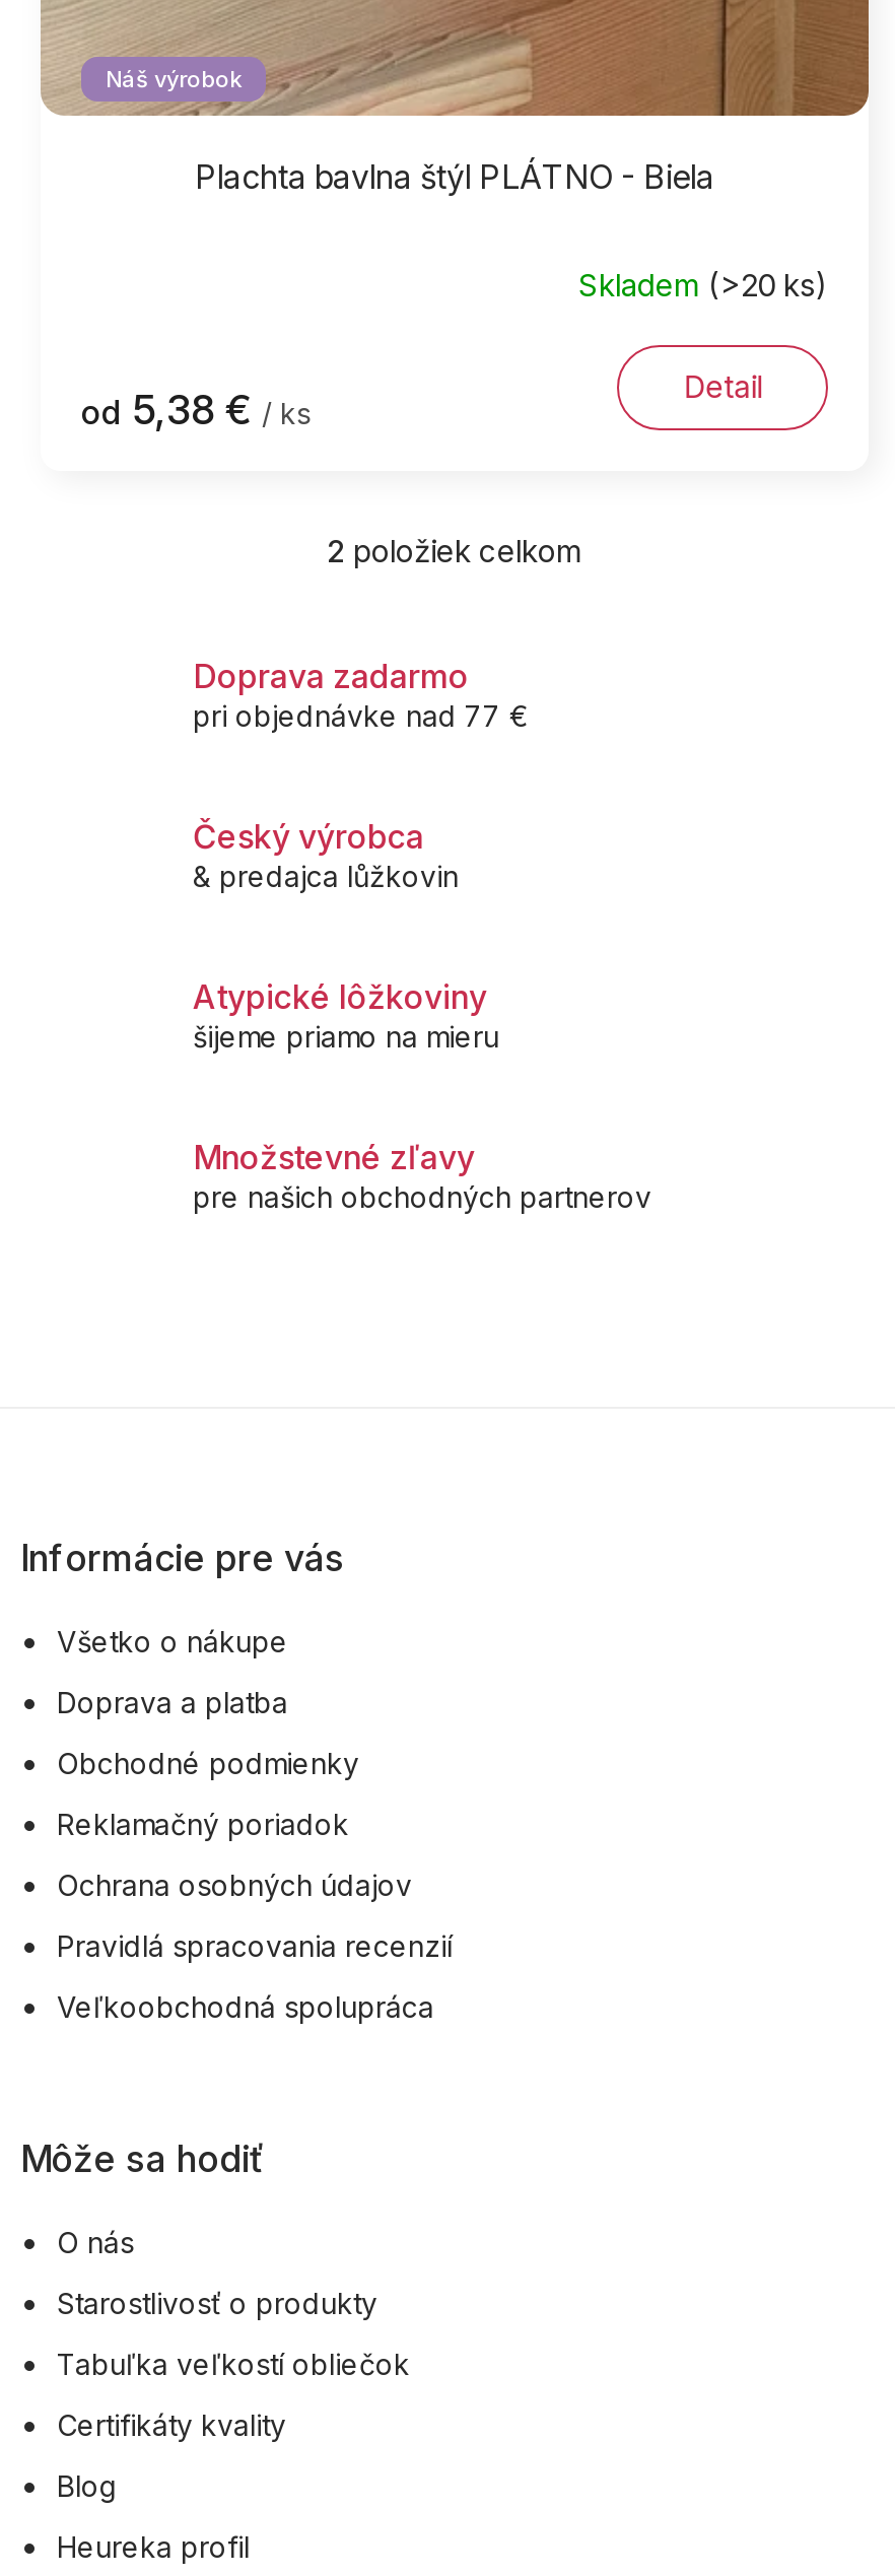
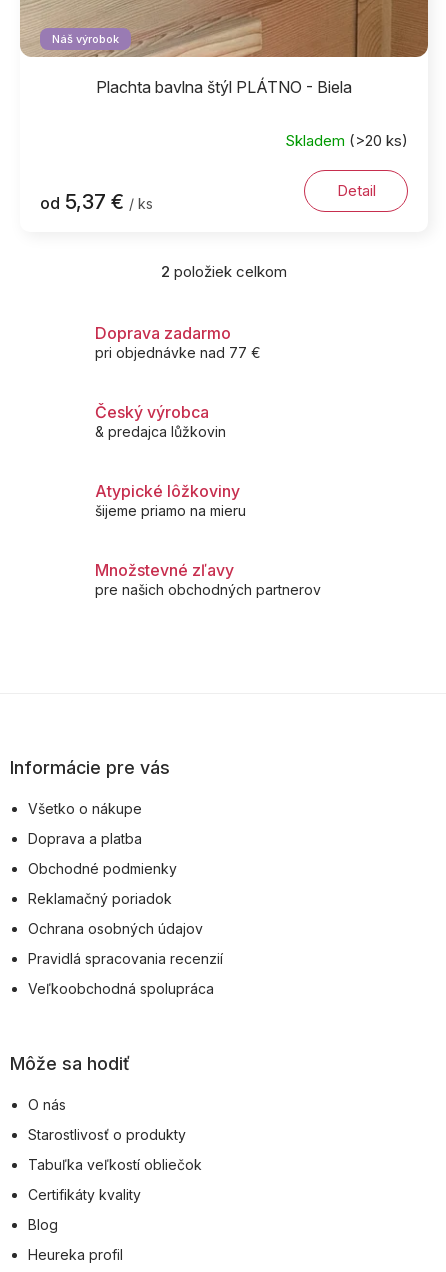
- od 5,38 €/ ks
+ od 5,37 €/ ks
